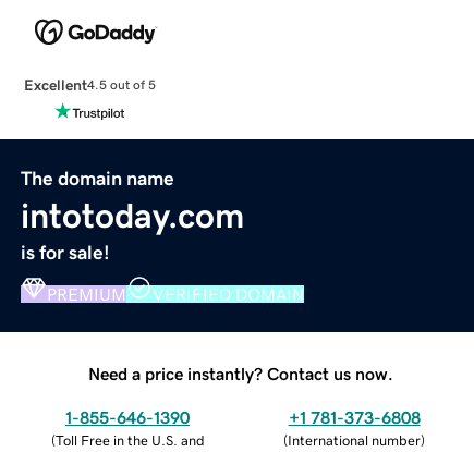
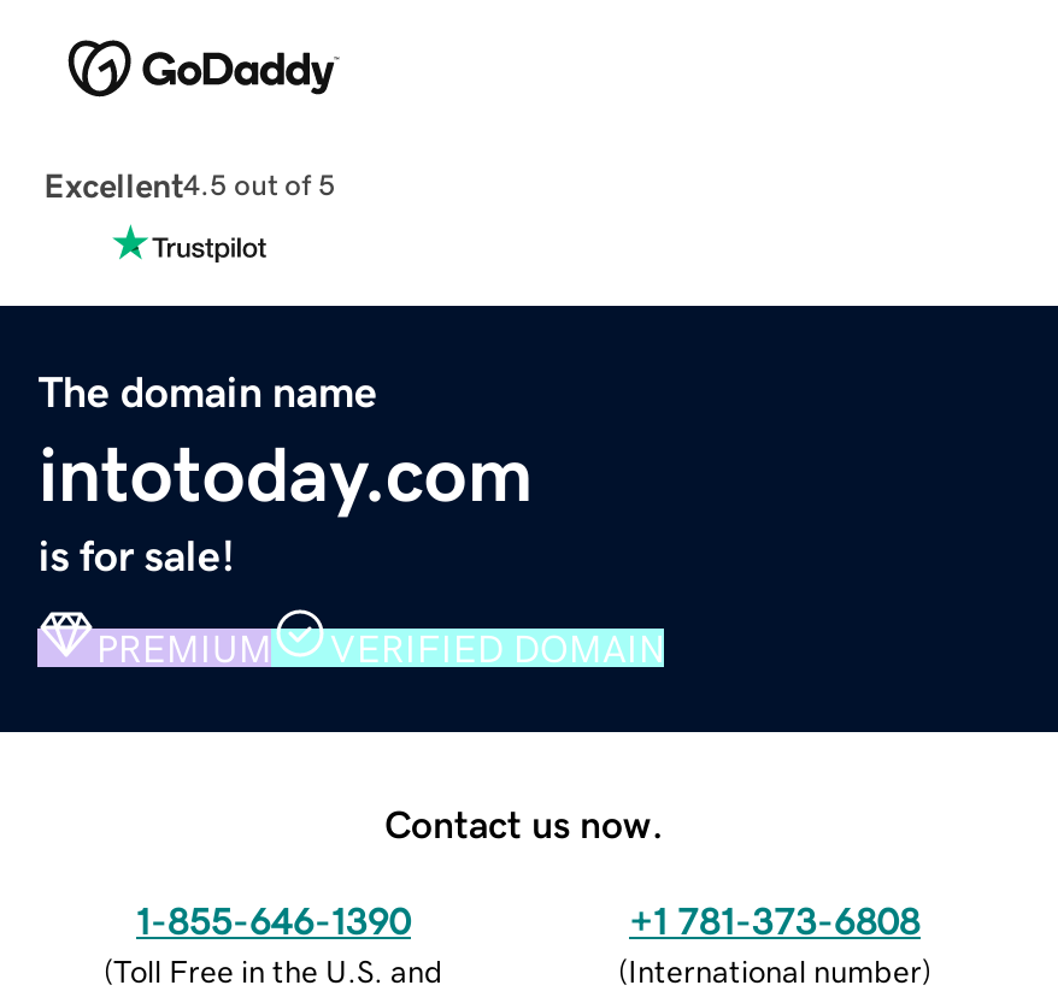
- Need a price instantly? Contact us now.
+ Contact us now.
